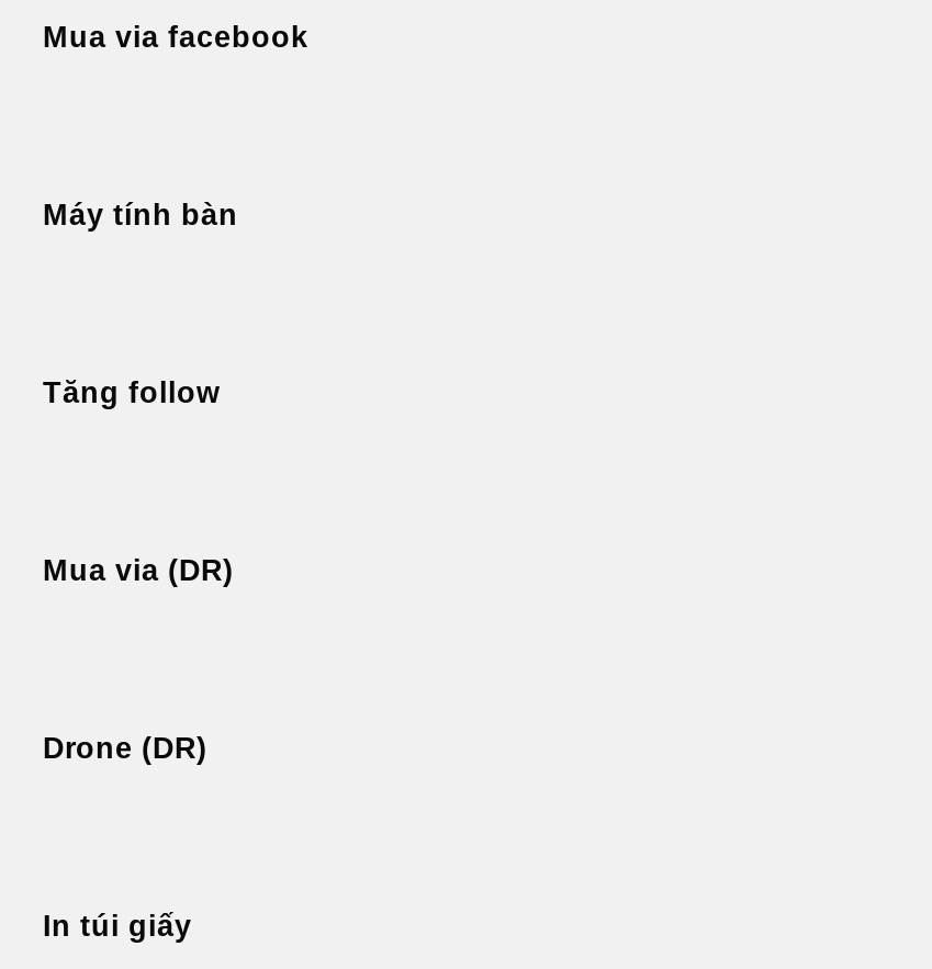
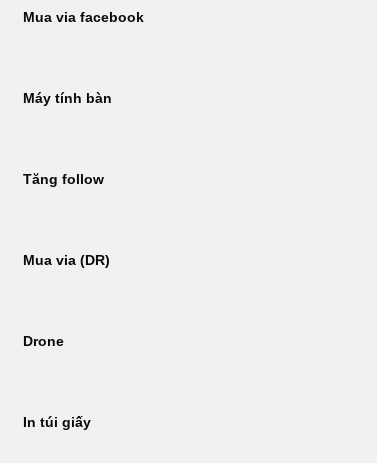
- Drone (DR)
+ Drone
